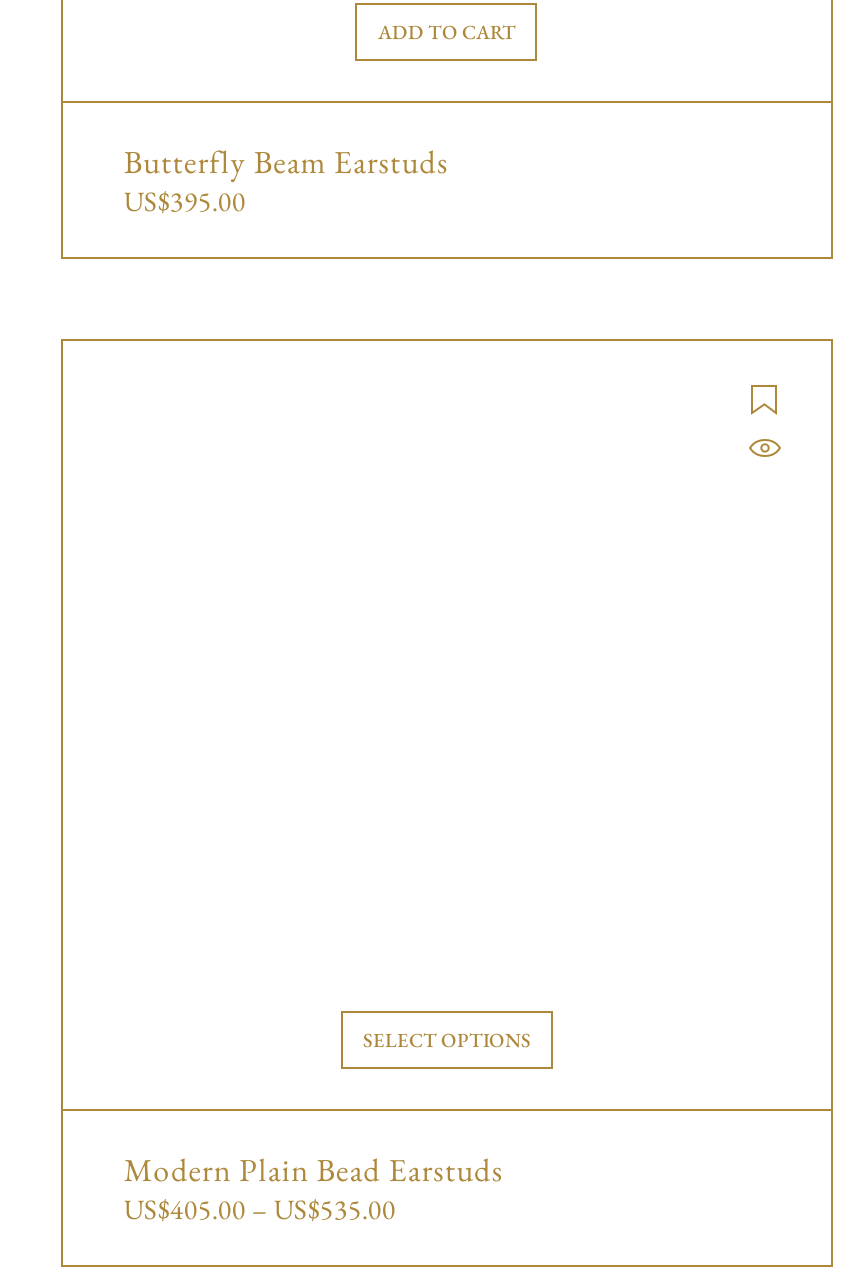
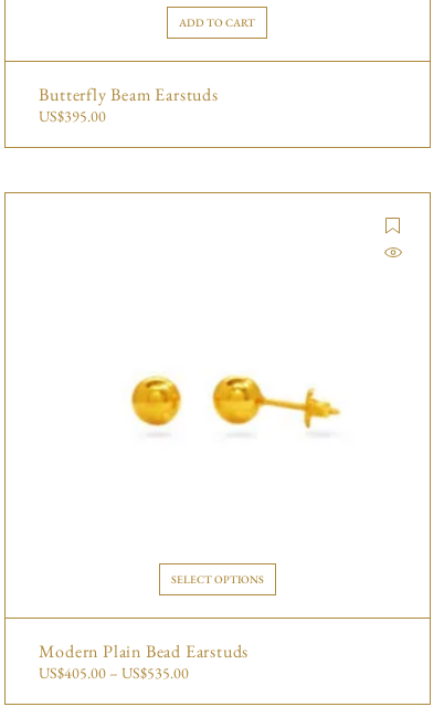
+ [image]

+ [image]
